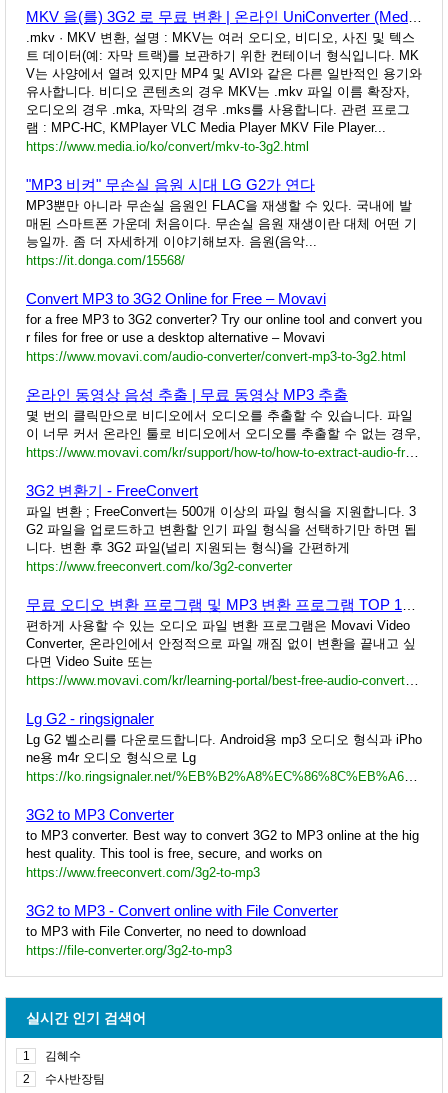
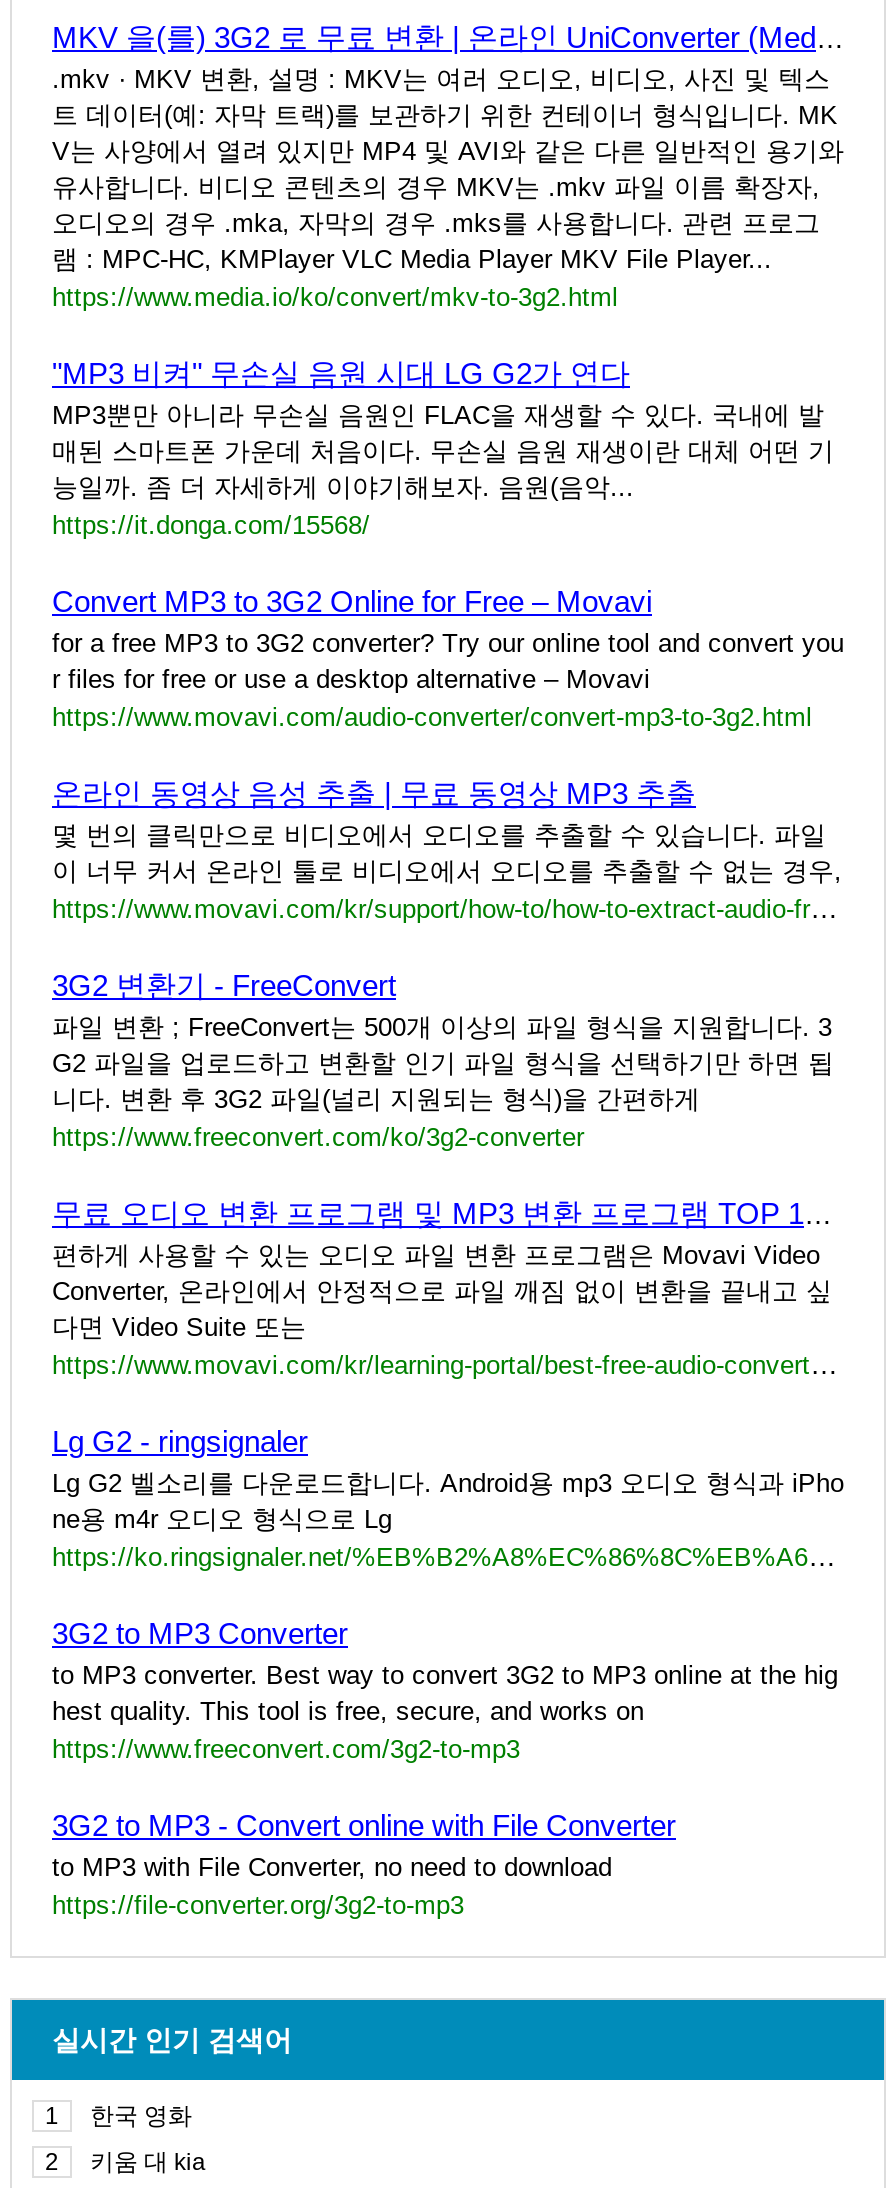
- 김혜수
+ 한국 영화

- 수사반장팀
+ 키움 대 kia
